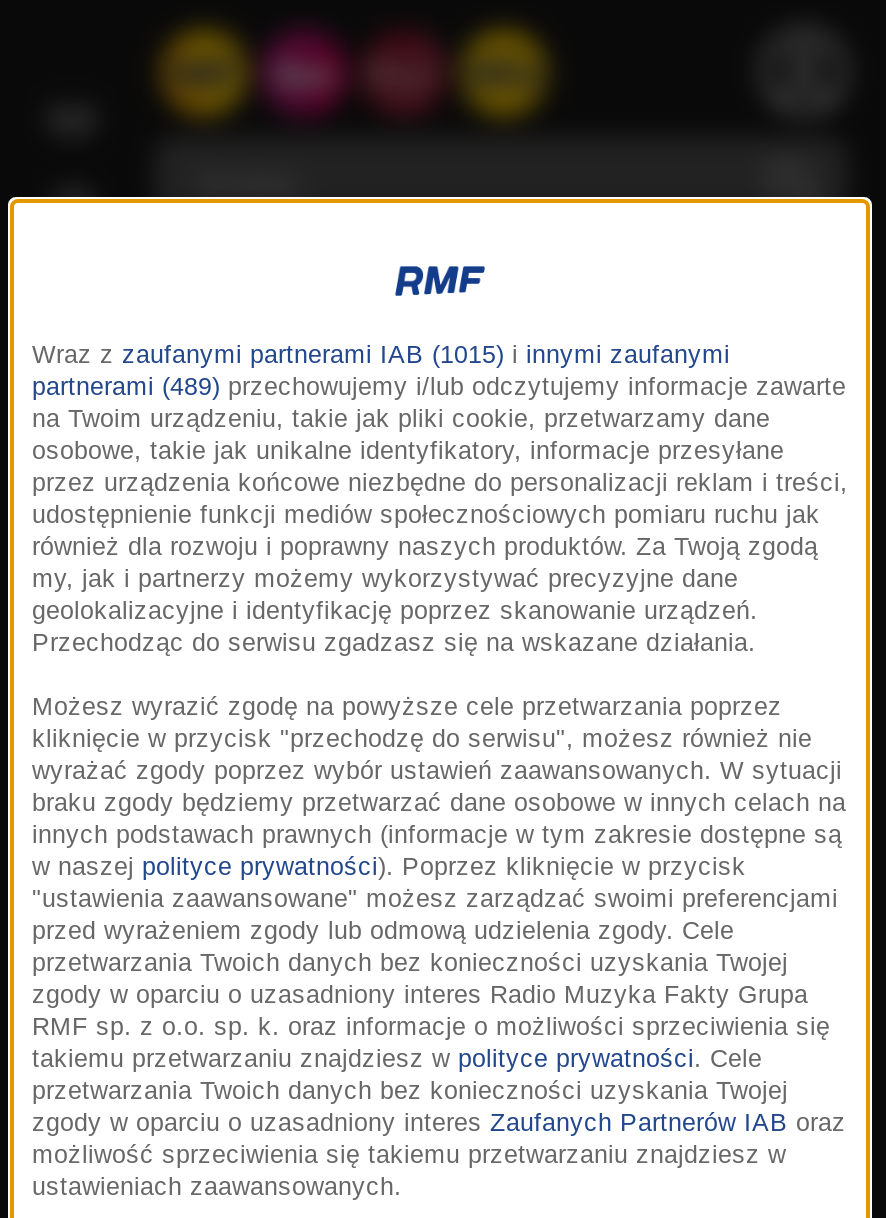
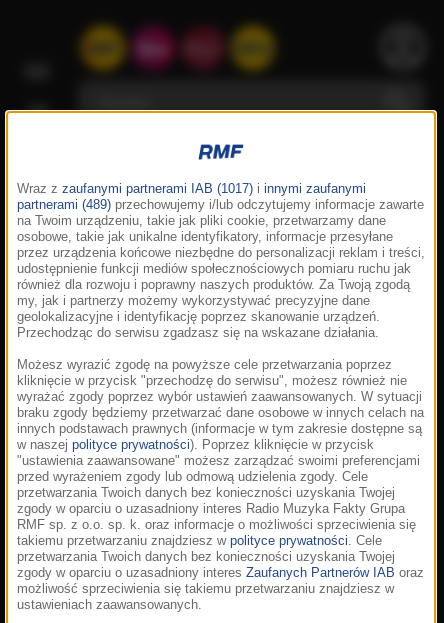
- Wraz z zaufanymi partnerami IAB (1015) i innymi zaufanymi
+ Wraz z zaufanymi partnerami IAB (1017) i innymi zaufanymi
